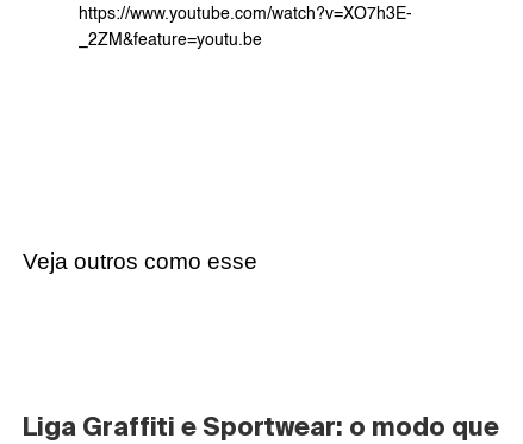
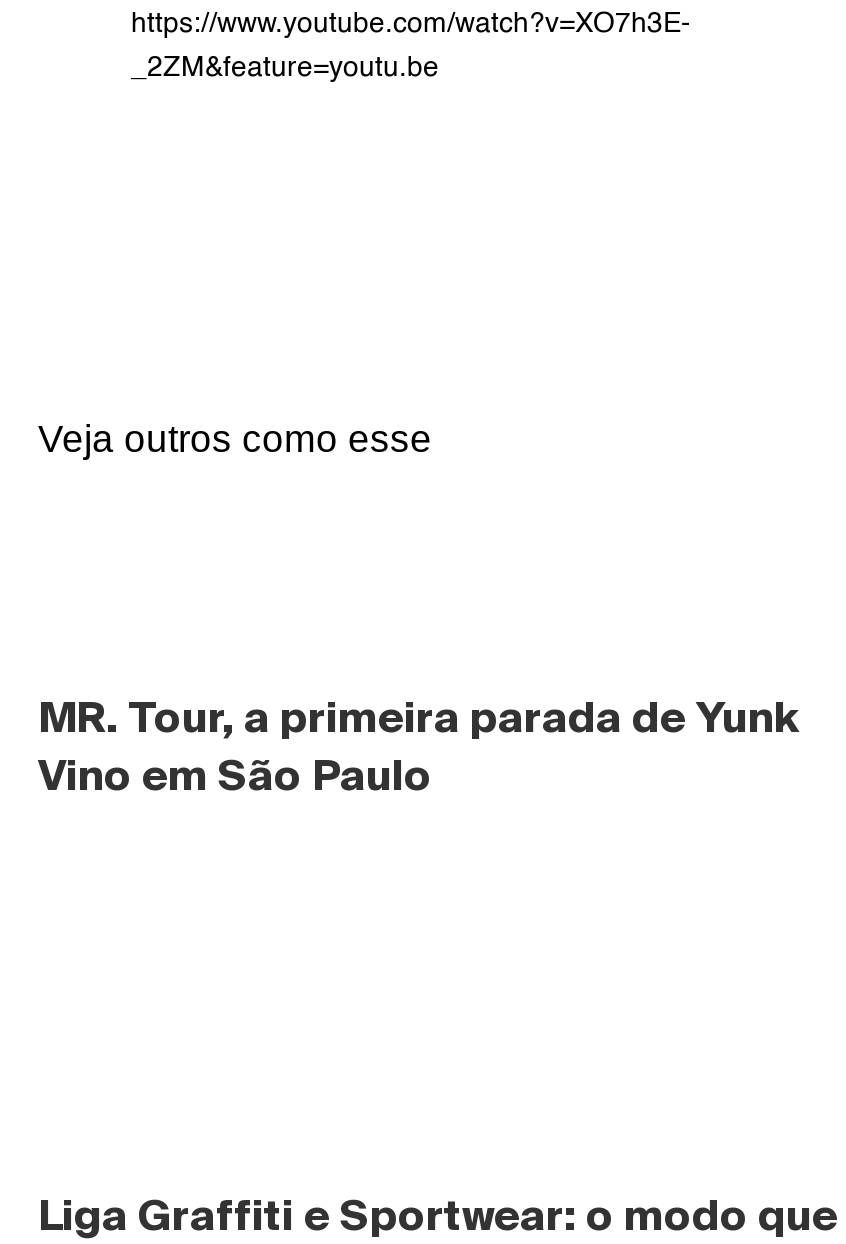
+ MR. Tour, a primeira parada de Yunk
+ Vino em São Paulo
